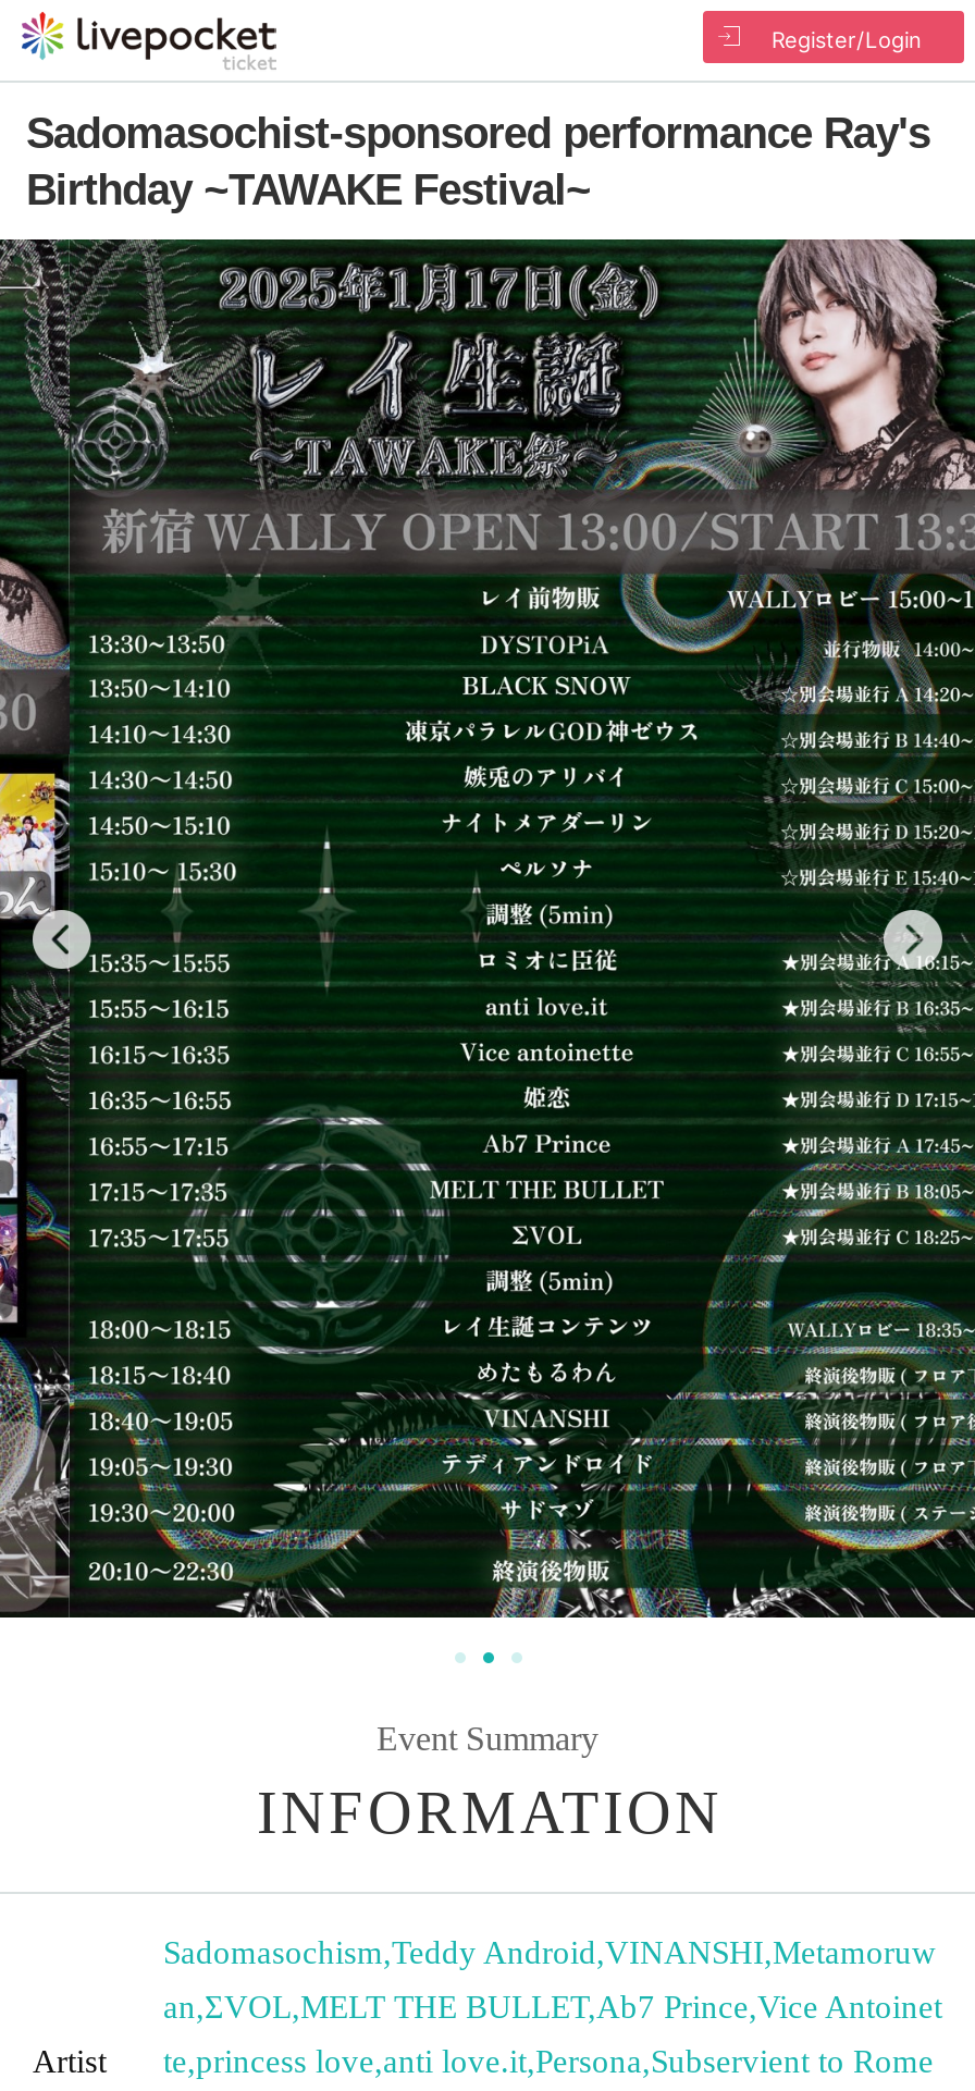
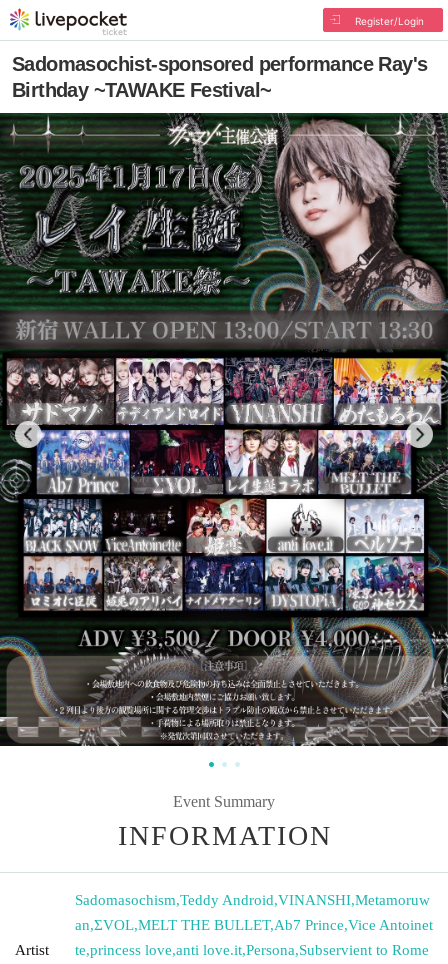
- [image]
+ [image]
